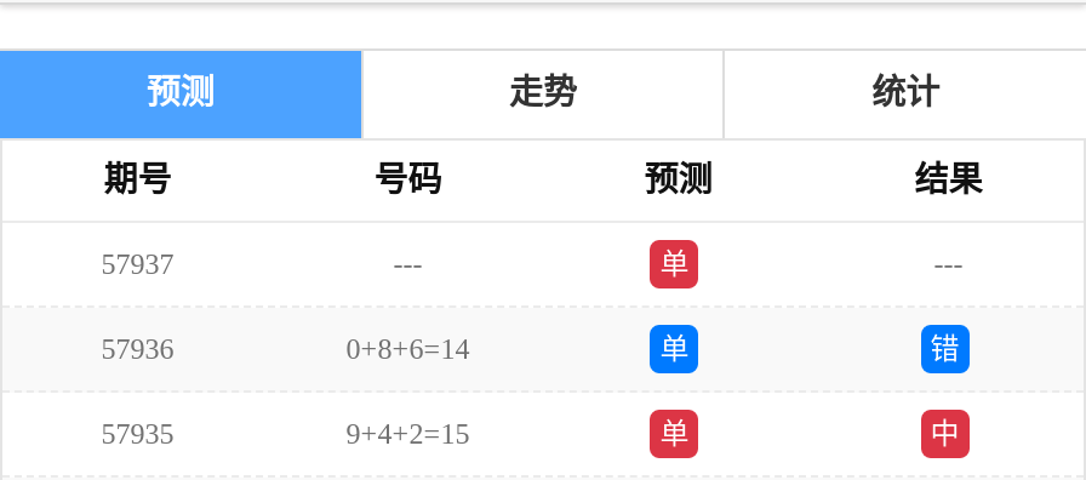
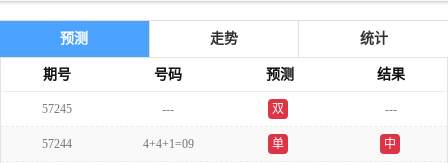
- 57937
+ 57245

- 单
+ 双

- 57936
- 0+8+6=14
- 单
- 错
- 57935
- 9+4+2=15
+ 57244
+ 4+4+1=09
